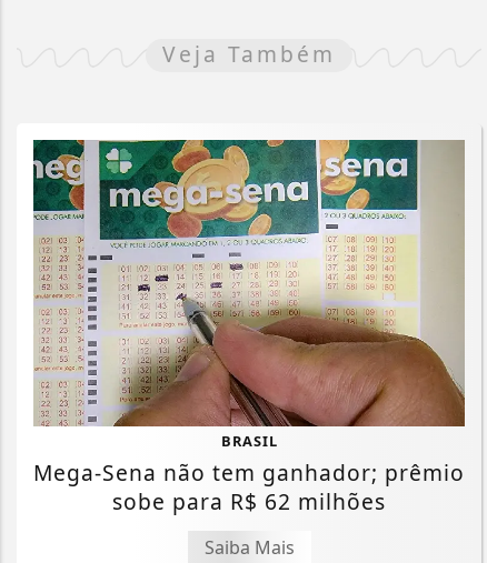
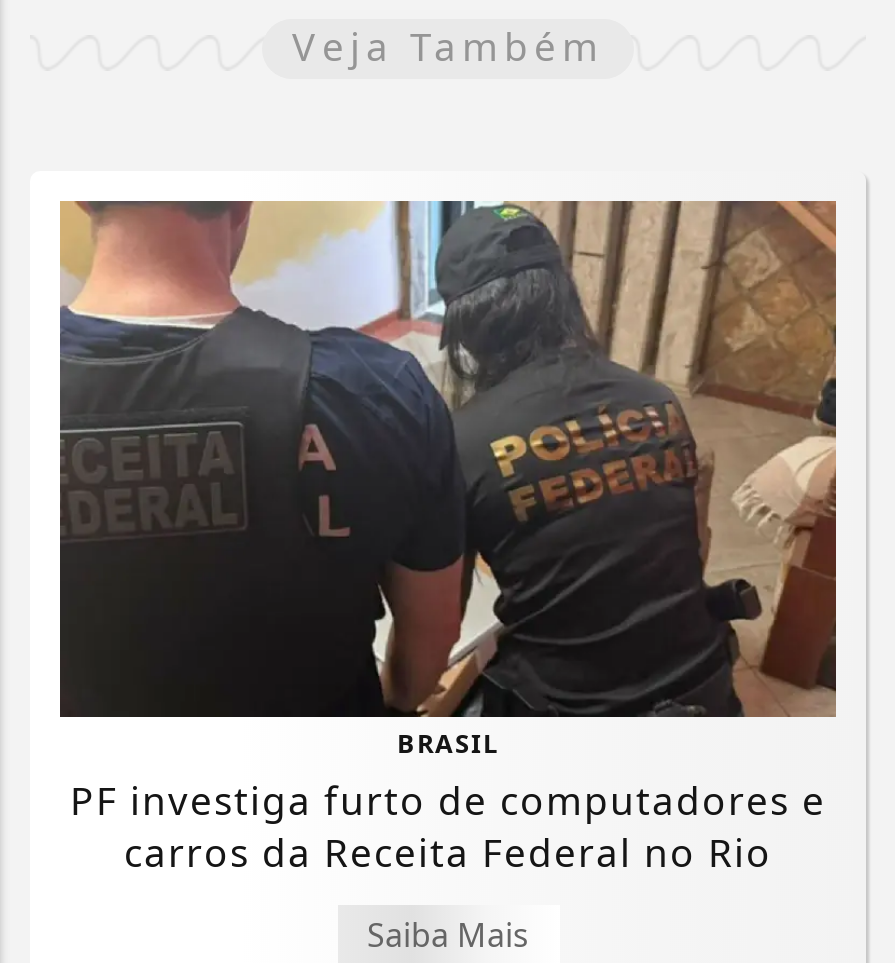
- [image]
- Mega-Sena não tem ganhador; prêmio
- sobe para R$ 62 milhões
+ [image]
+ PF investiga furto de computadores e
+ carros da Receita Federal no Rio
